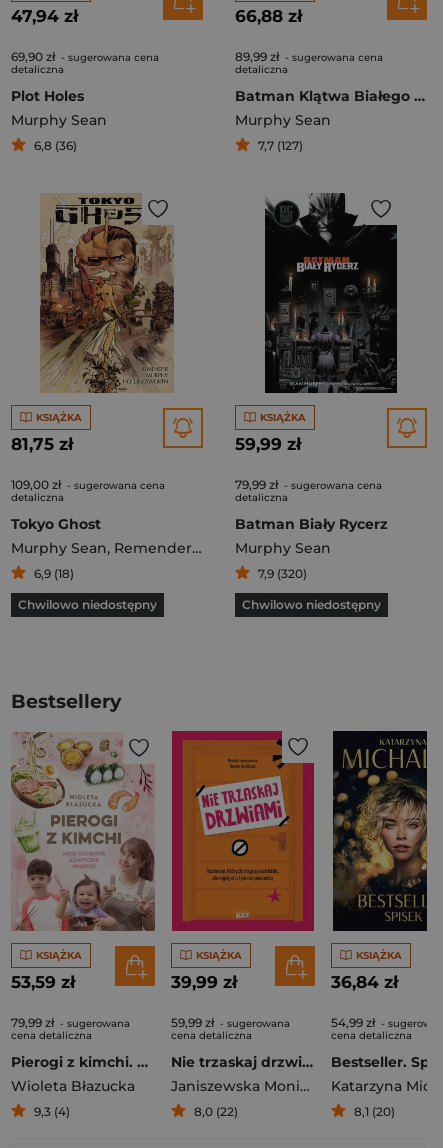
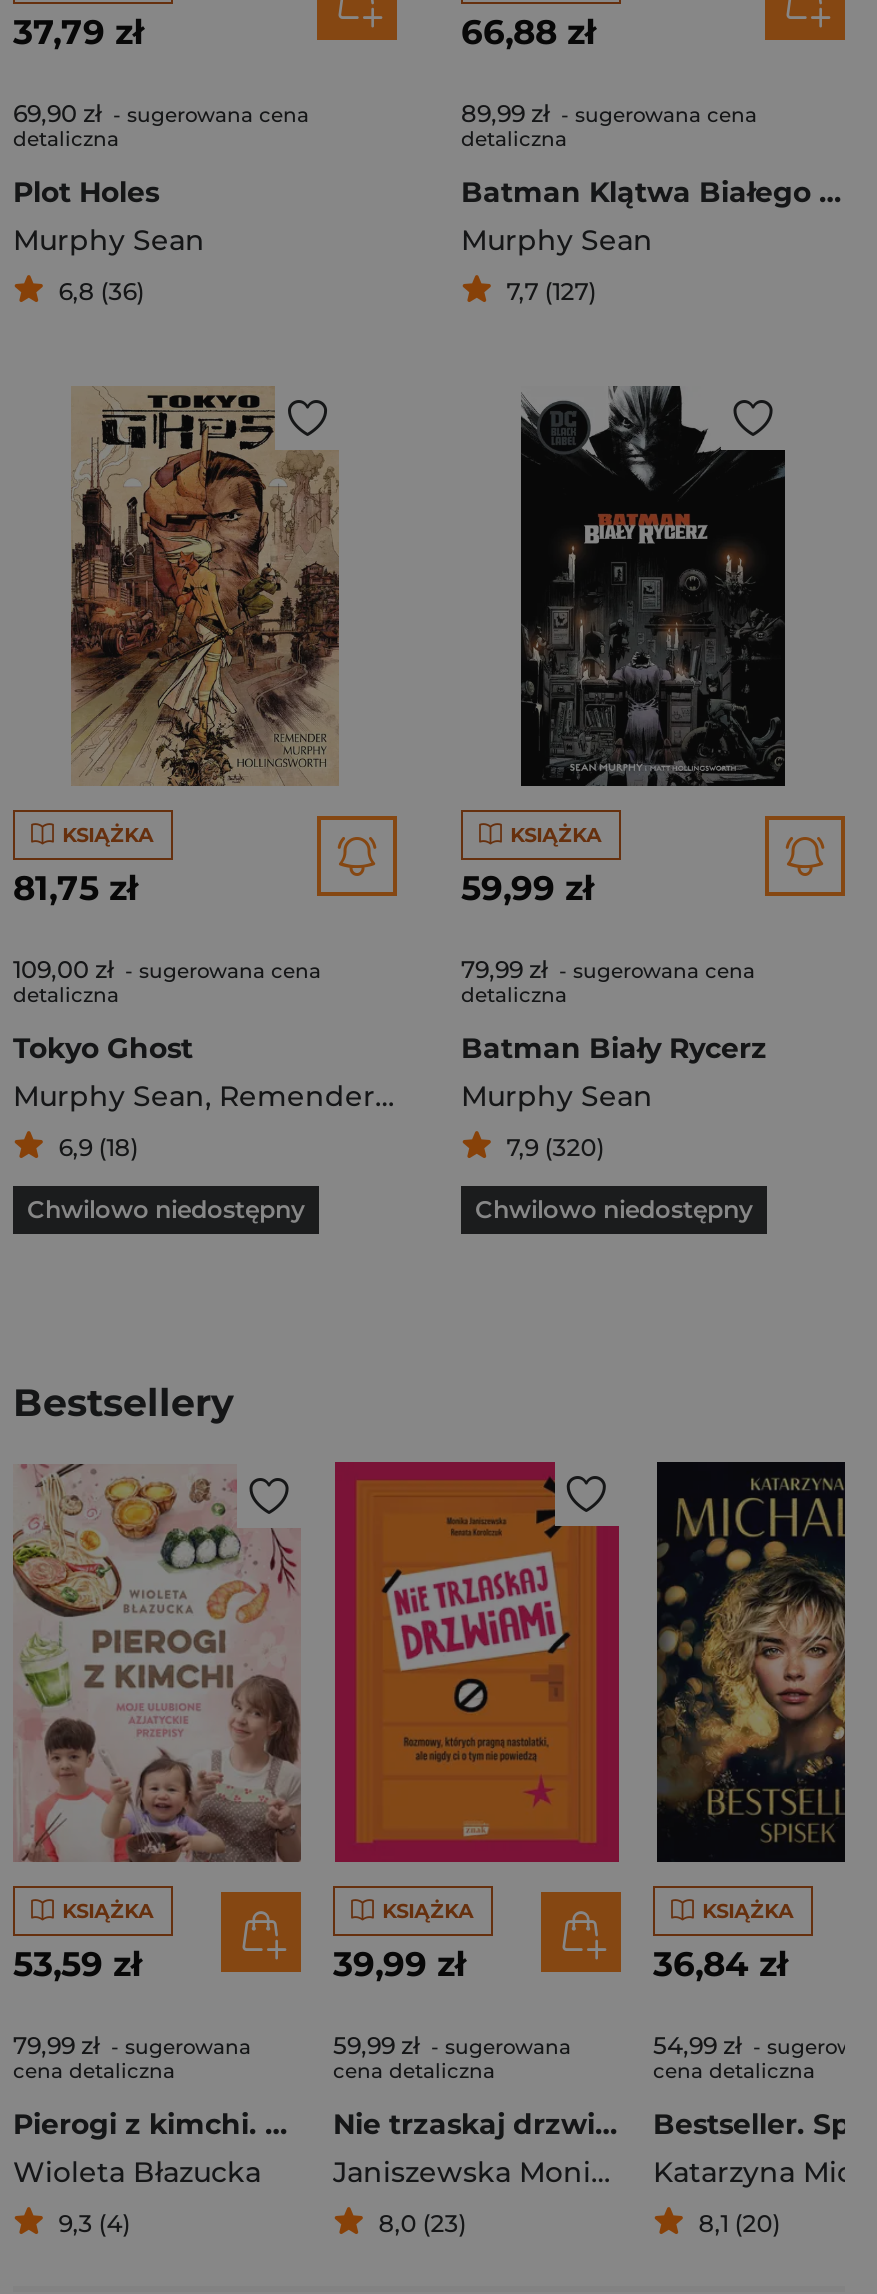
- 47,94 zł
+ 37,79 zł

- 8,0 (22)
+ 8,0 (23)
